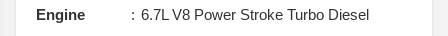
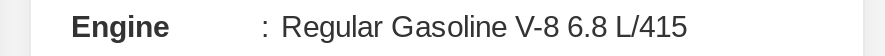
- 6.7L V8 Power Stroke Turbo Diesel
+ Regular Gasoline V-8 6.8 L/415
